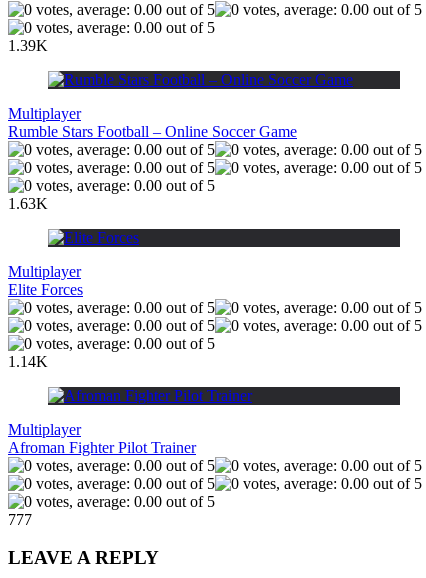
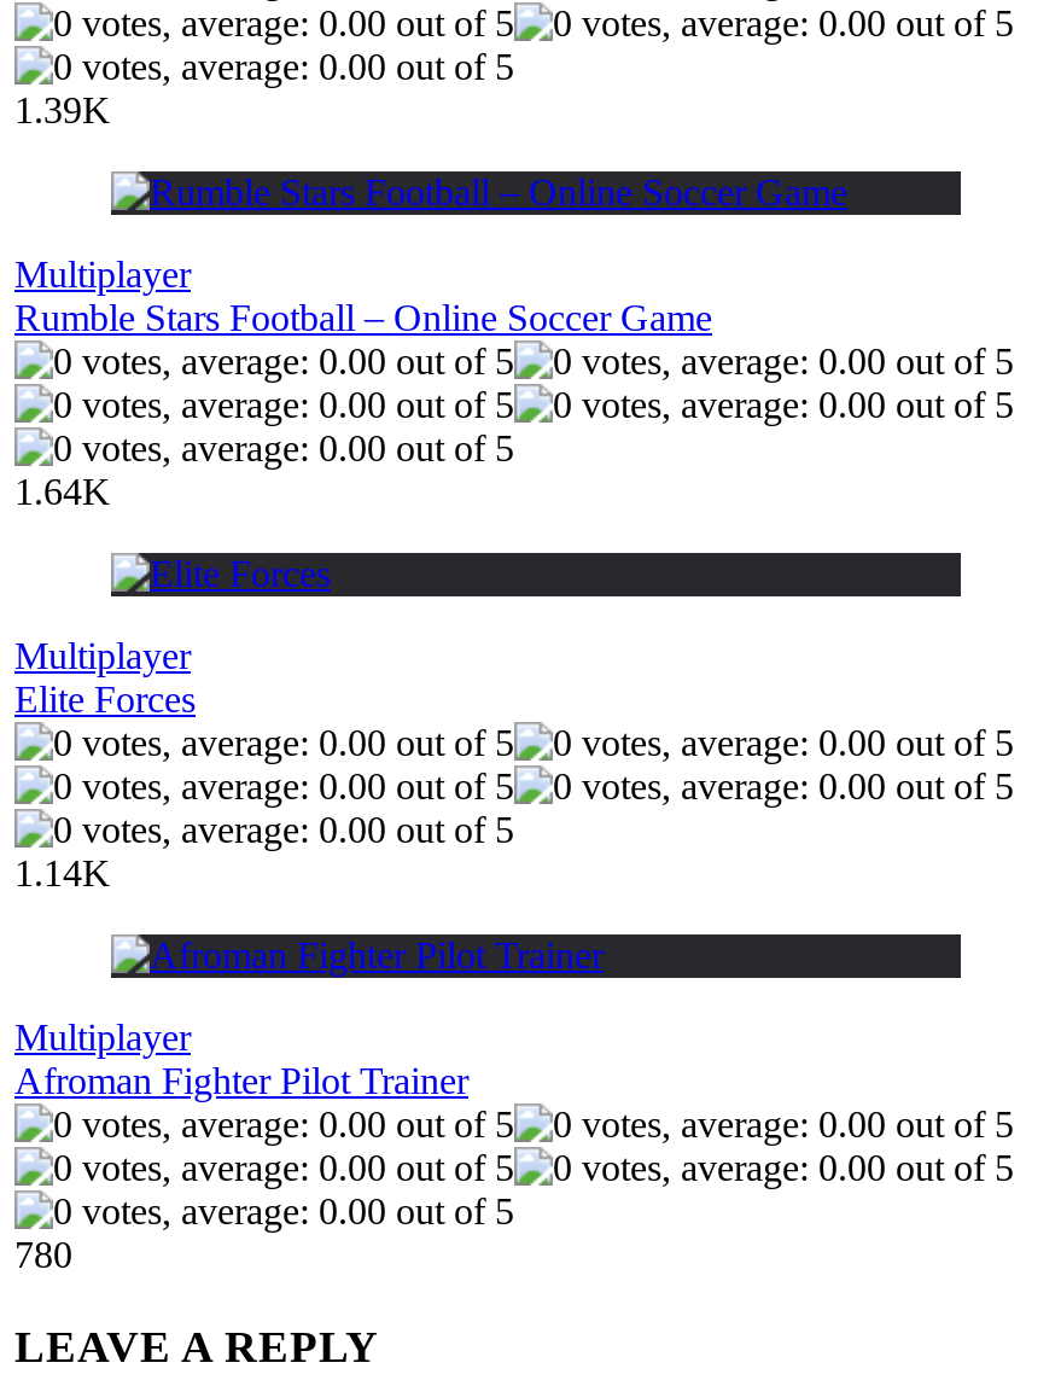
- 1.63K
+ 1.64K

- 777
+ 780
